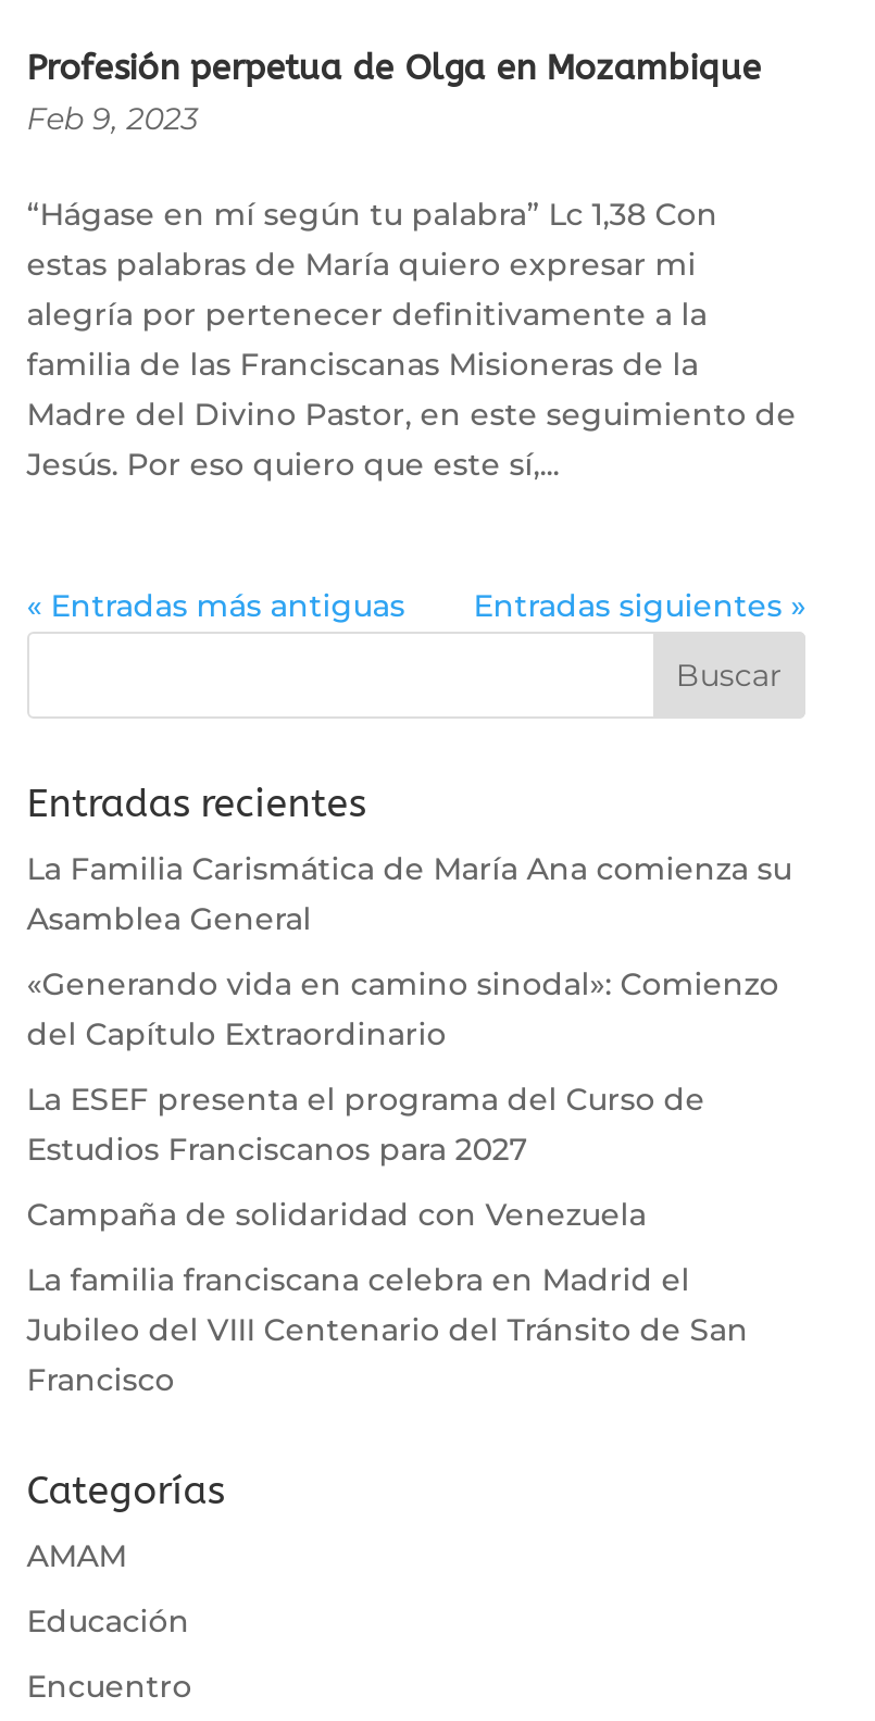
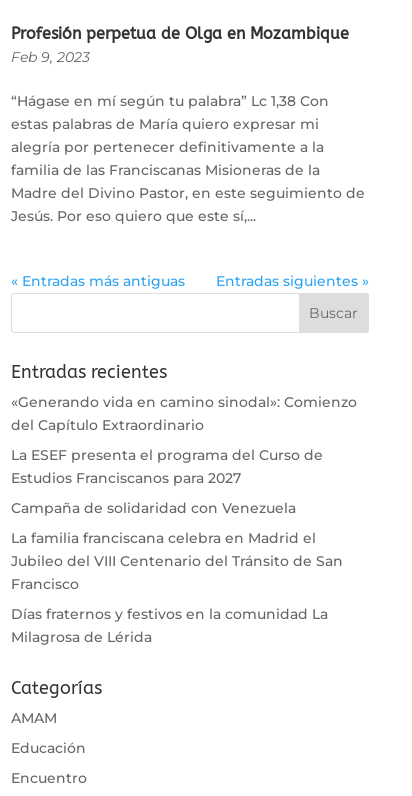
- La Familia Carismática de María Ana comienza su
- Asamblea General

moved up: «Generando vida en camino sinodal»: Comienzo | del Capítulo Extraordinario | La ESEF presenta el programa del Curso de | Estudios Franciscanos para 2027 | Campaña de solidaridad con Venezuela | La familia franciscana celebra en Madrid el | Jubileo del VIII Centenario del Tránsito de San | Francisco

+ Días fraternos y festivos en la comunidad La
+ Milagrosa de Lérida
